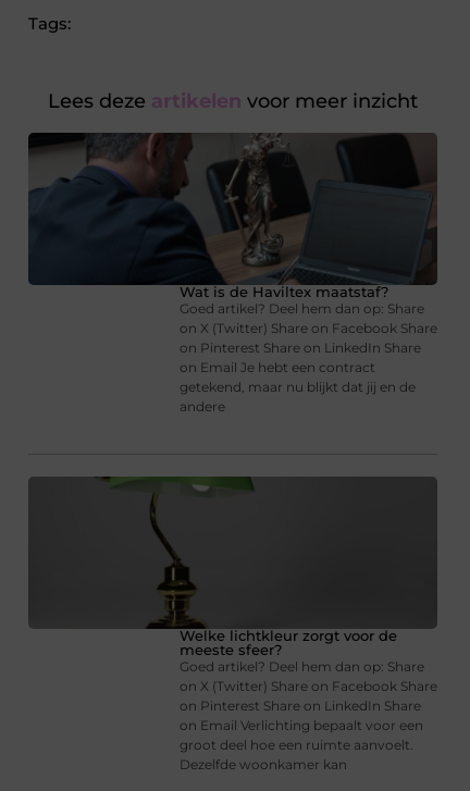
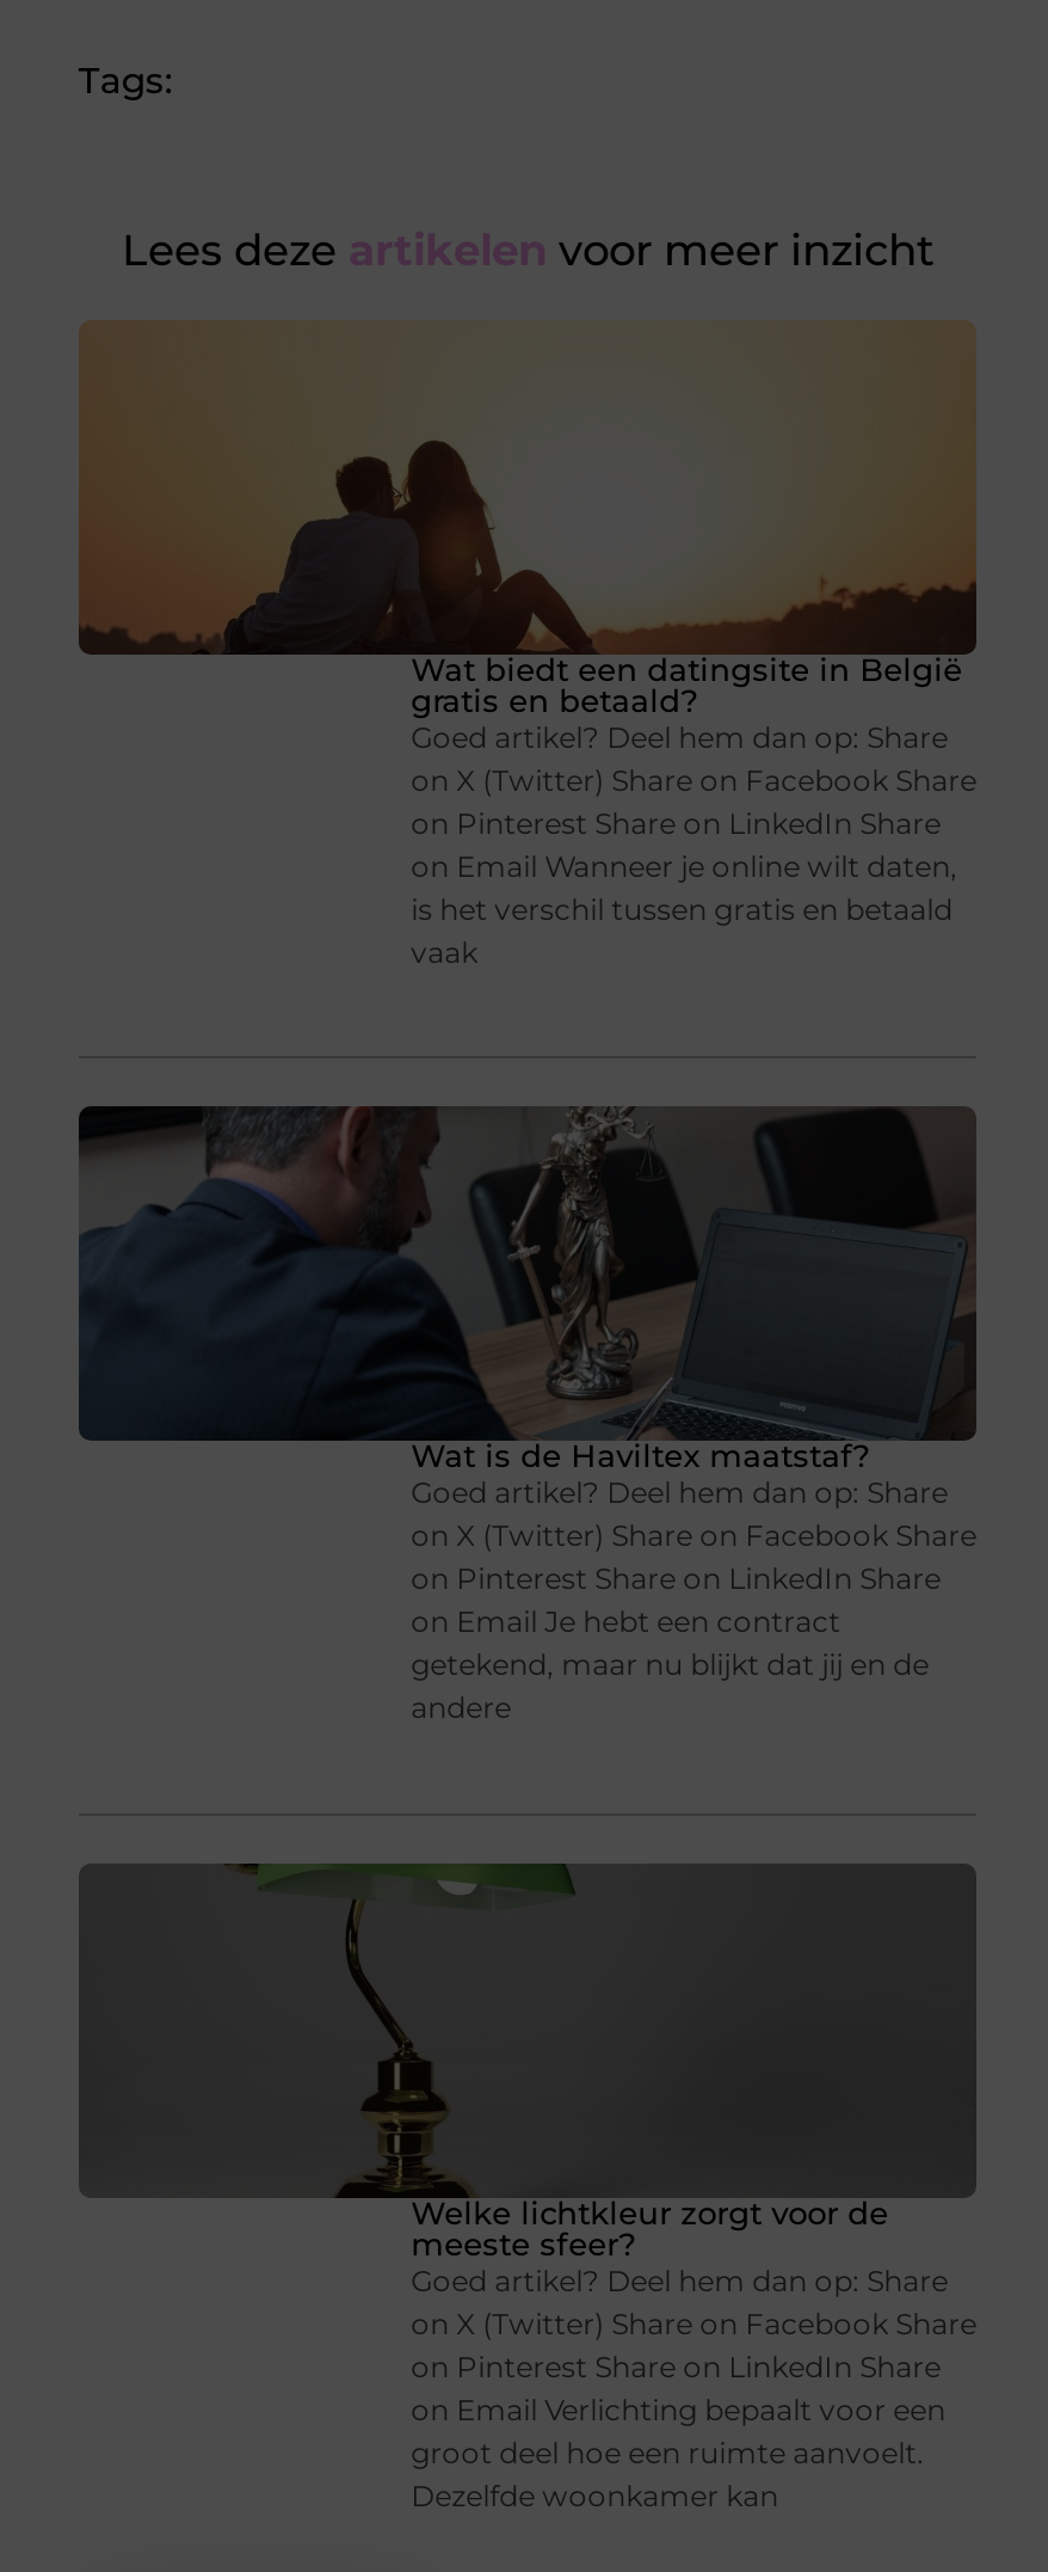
+ [image]
+ Wat biedt een datingsite in België
+ gratis en betaald?
+ Goed artikel? Deel hem dan op: Share
+ on X (Twitter) Share on Facebook Share
+ on Pinterest Share on LinkedIn Share
+ on Email Wanneer je online wilt daten,
+ is het verschil tussen gratis en betaald
+ vaak
